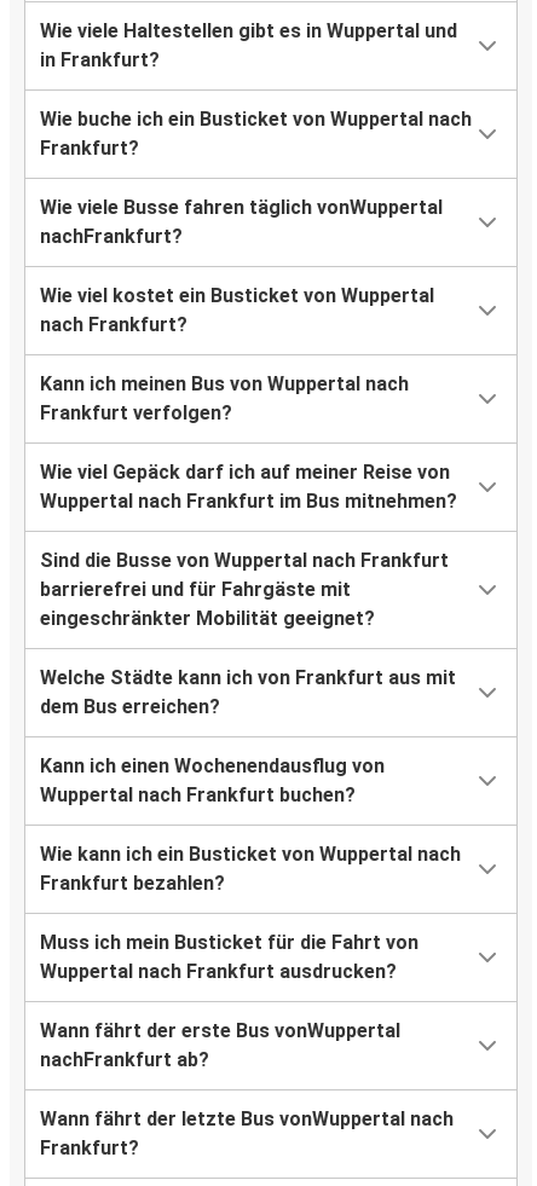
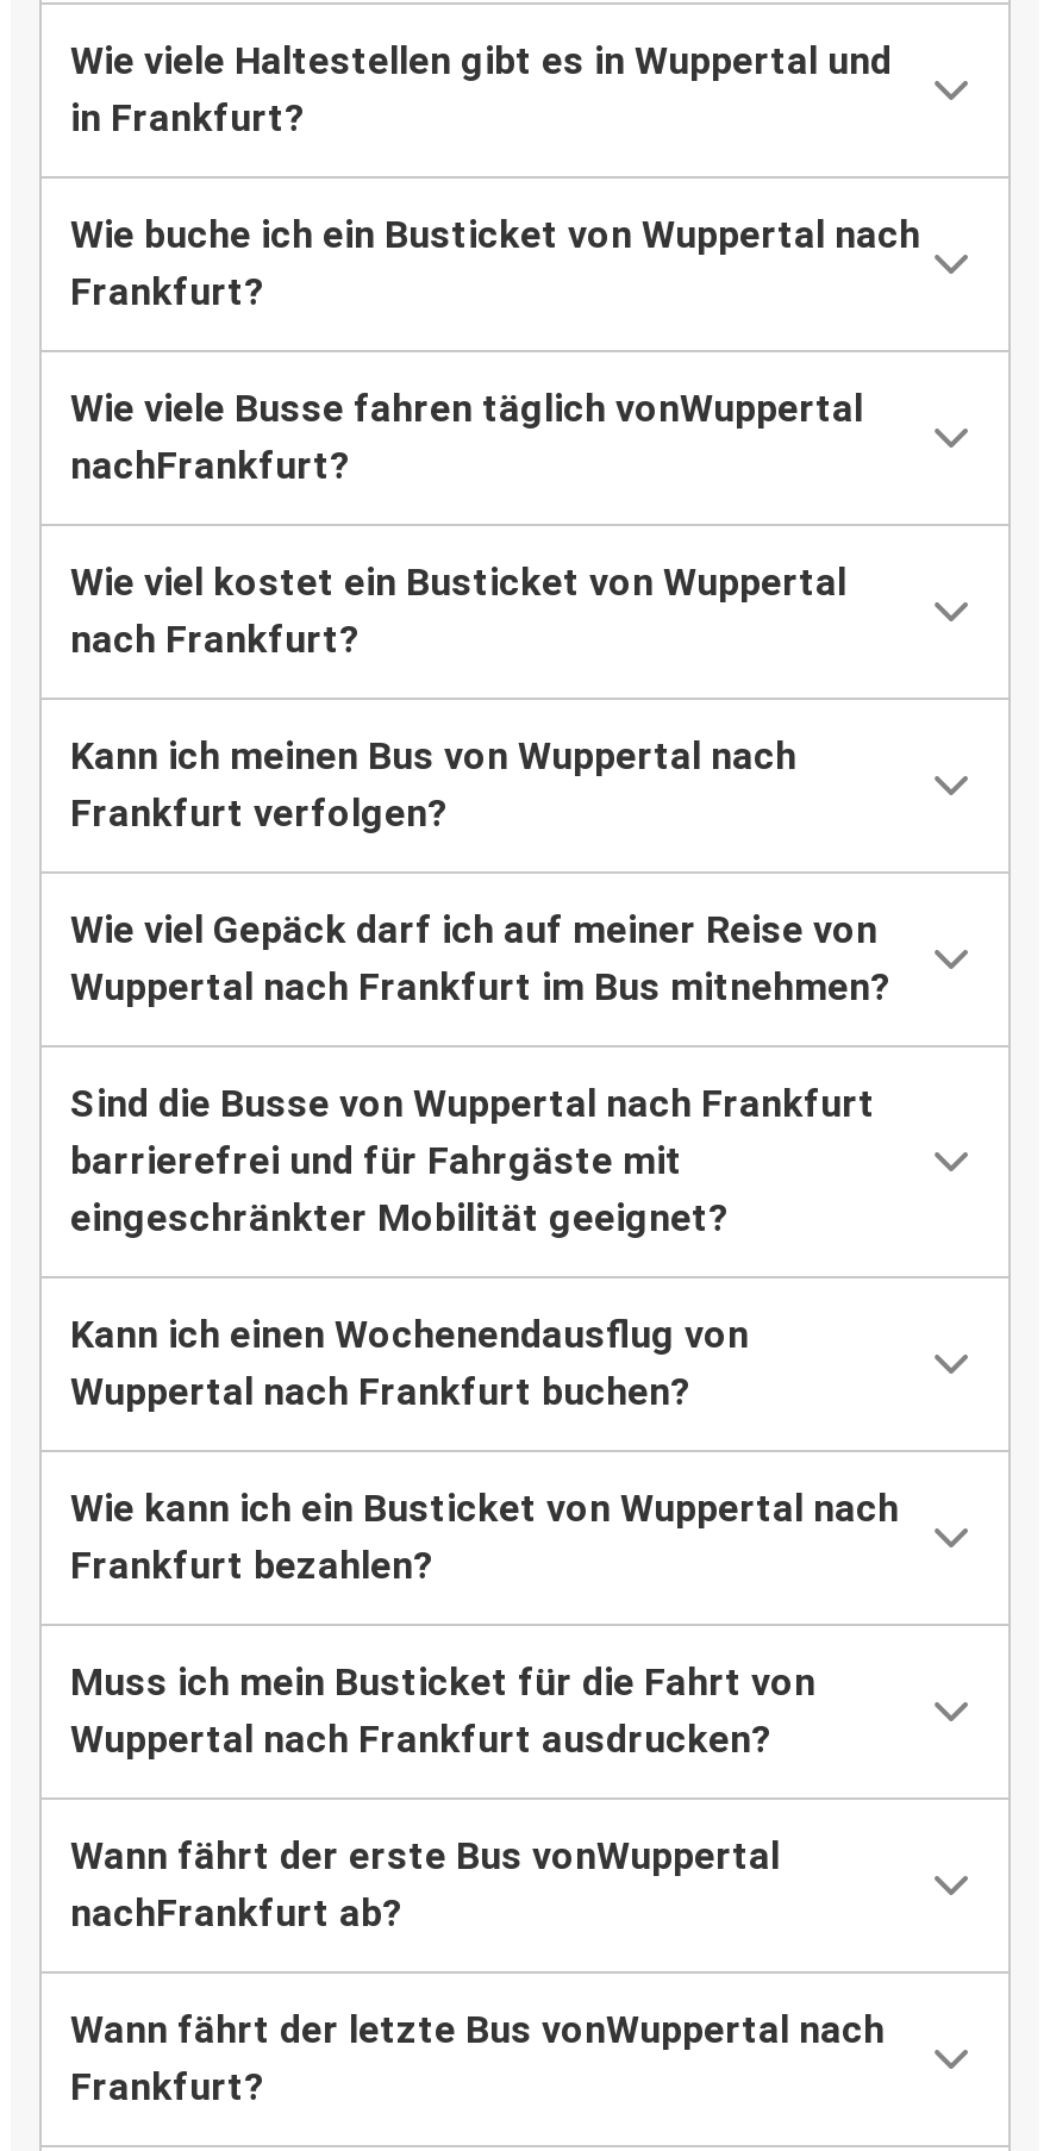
- Welche Städte kann ich von Frankfurt aus mit
- dem Bus erreichen?
